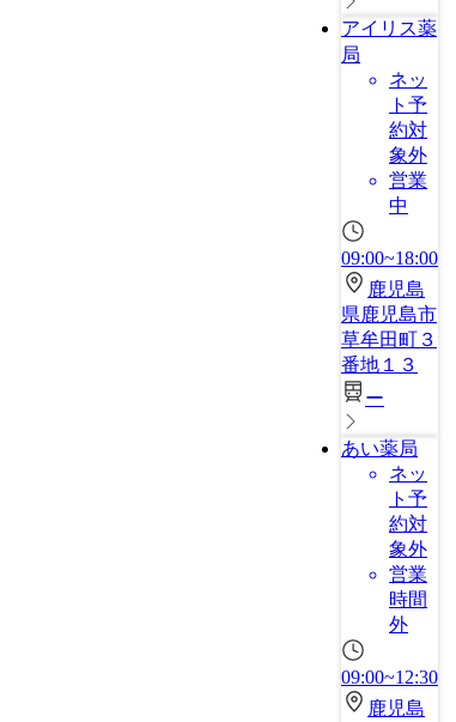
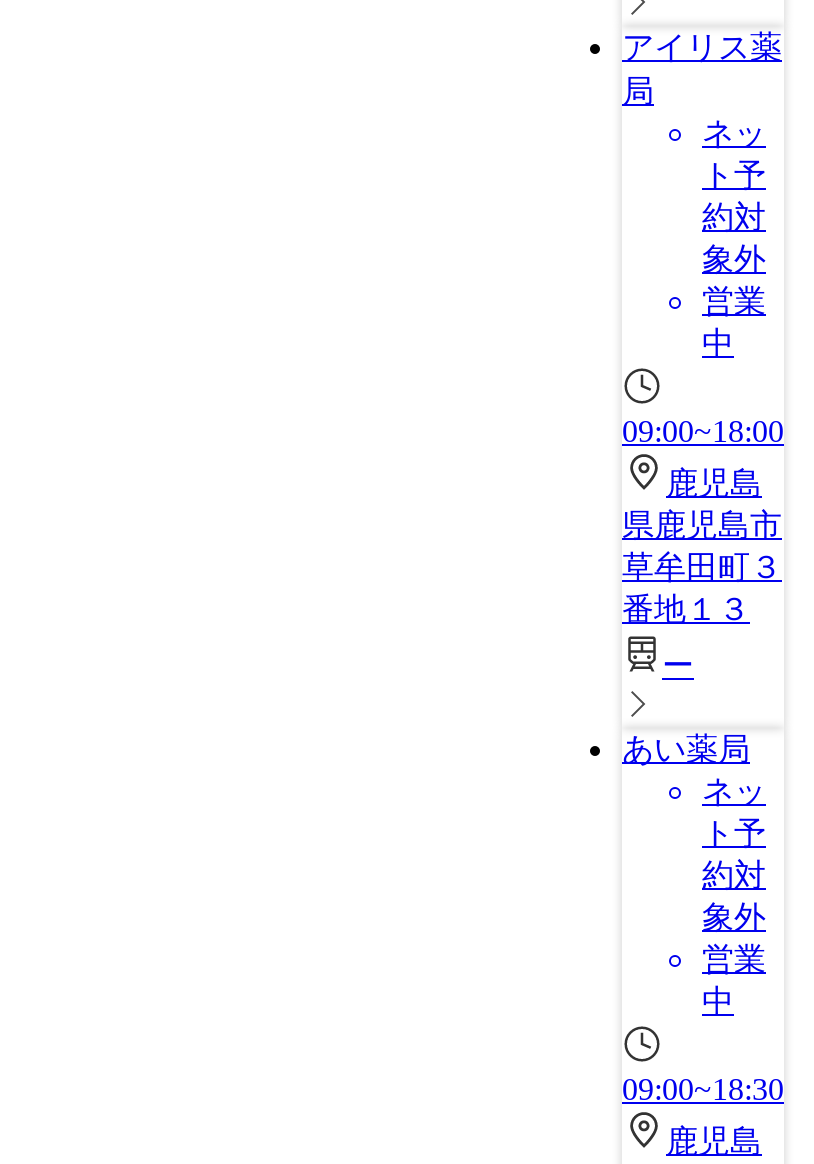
- 時間
- 外
+ 中

- 09:00~12:30
+ 09:00~18:30
